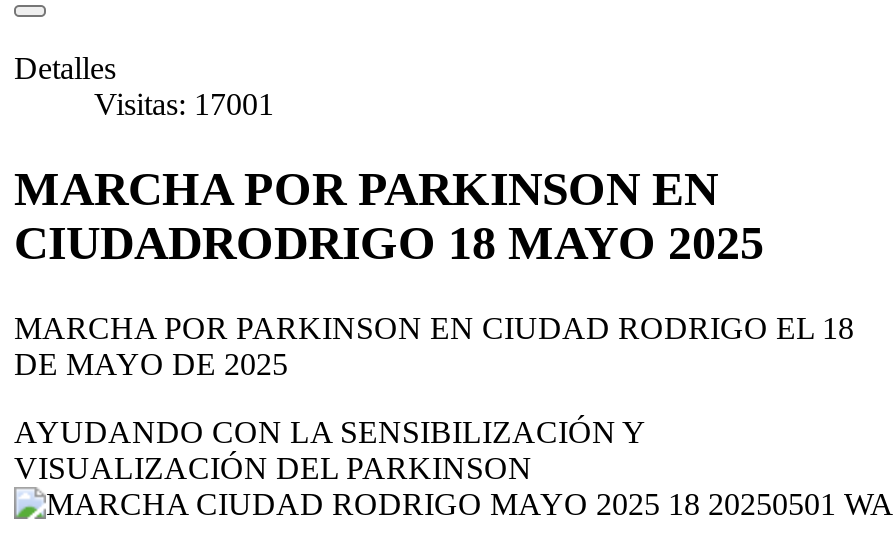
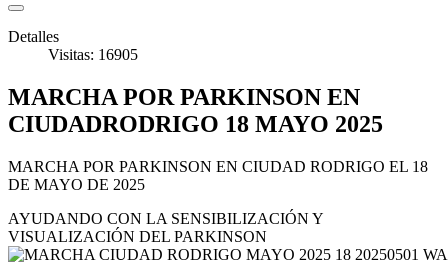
- Visitas: 17001
+ Visitas: 16905
